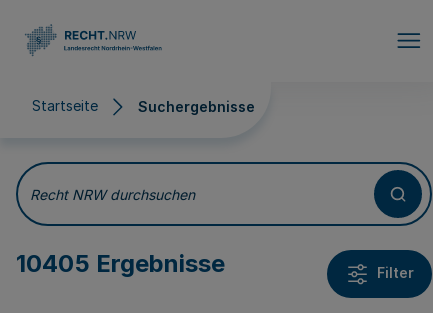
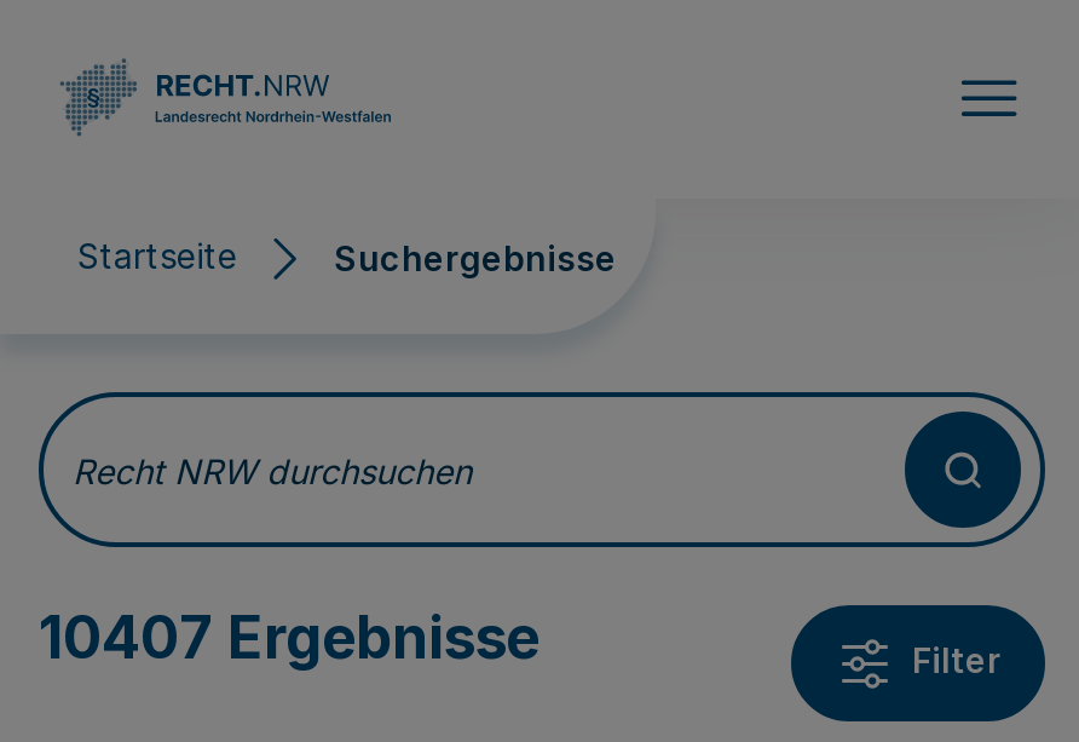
- 10405 Ergebnisse
+ 10407 Ergebnisse
